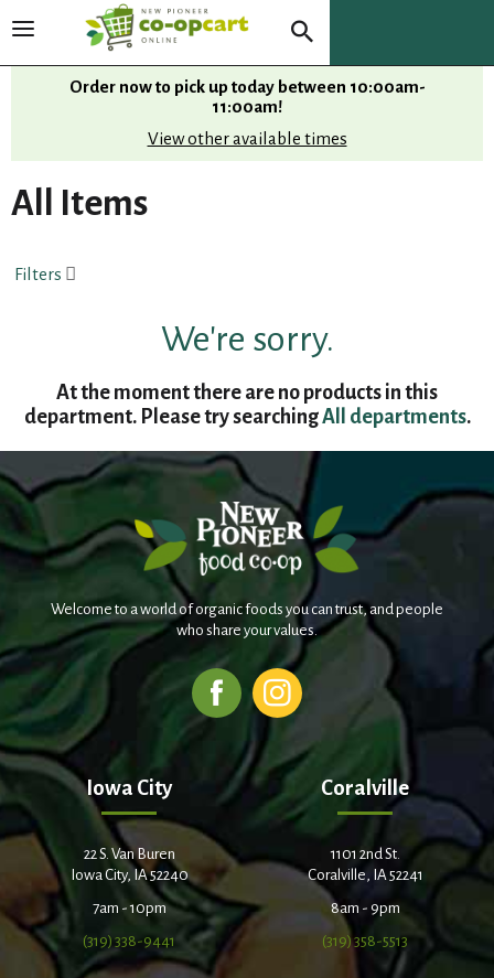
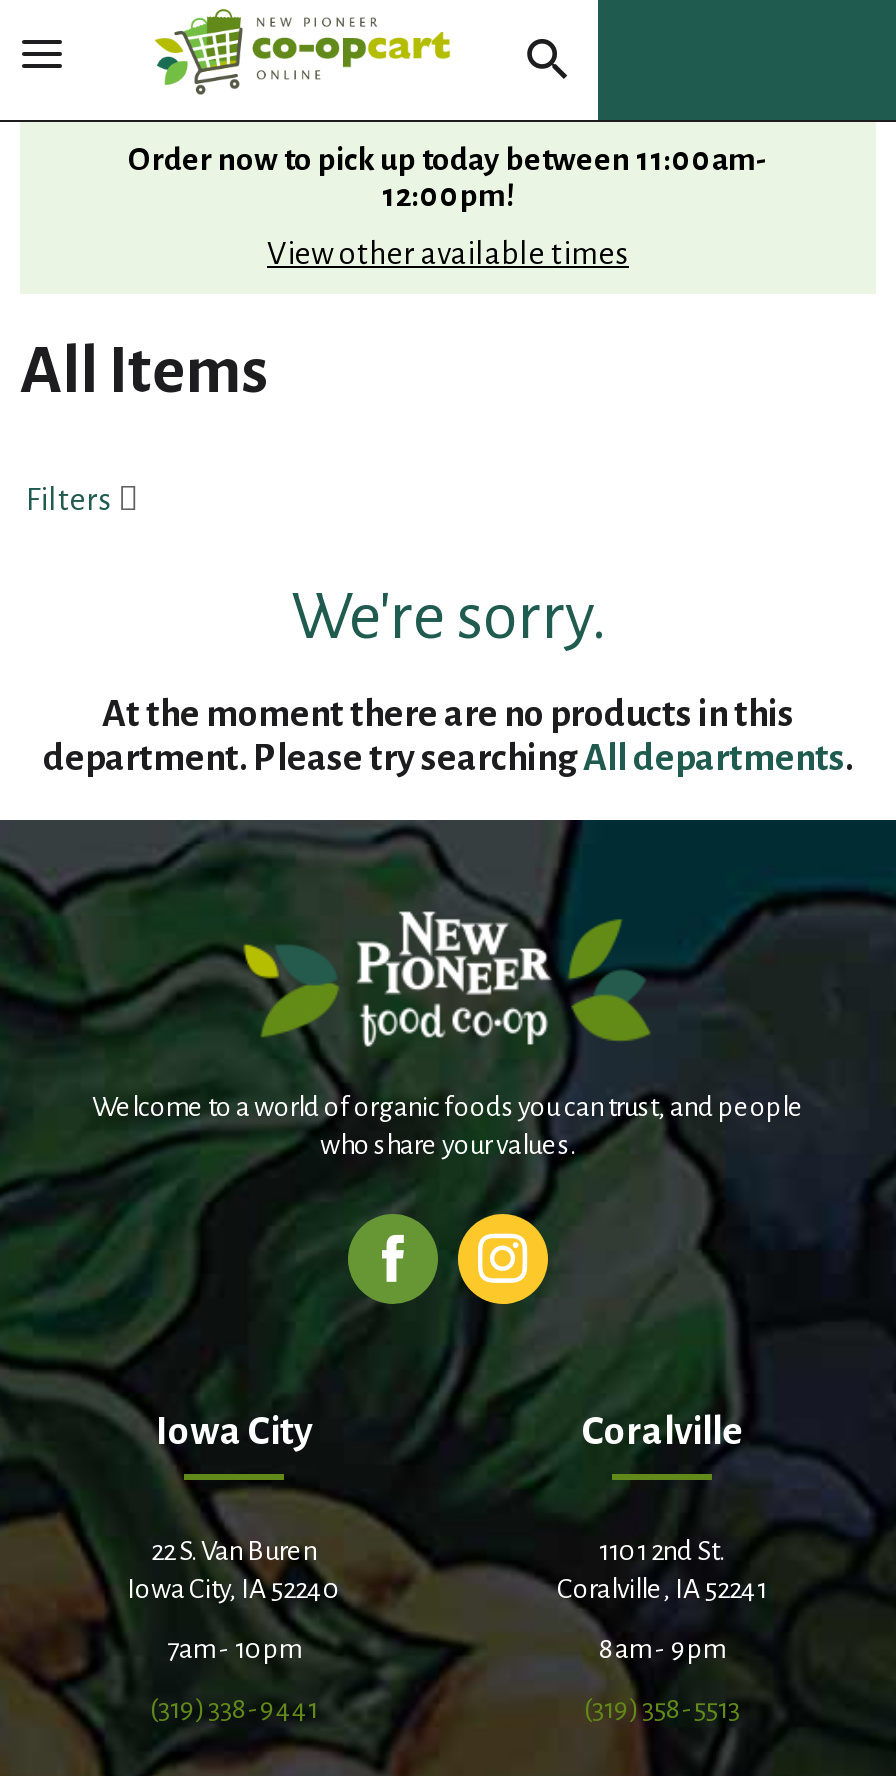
- Order now to pick up today between 10:00am-
- 11:00am!
+ Order now to pick up today between 11:00am-
+ 12:00pm!
